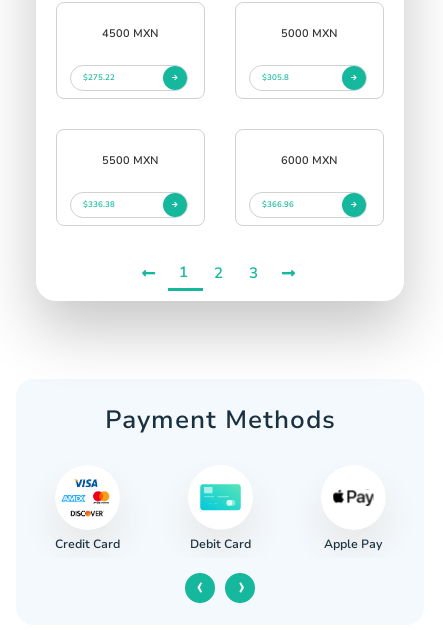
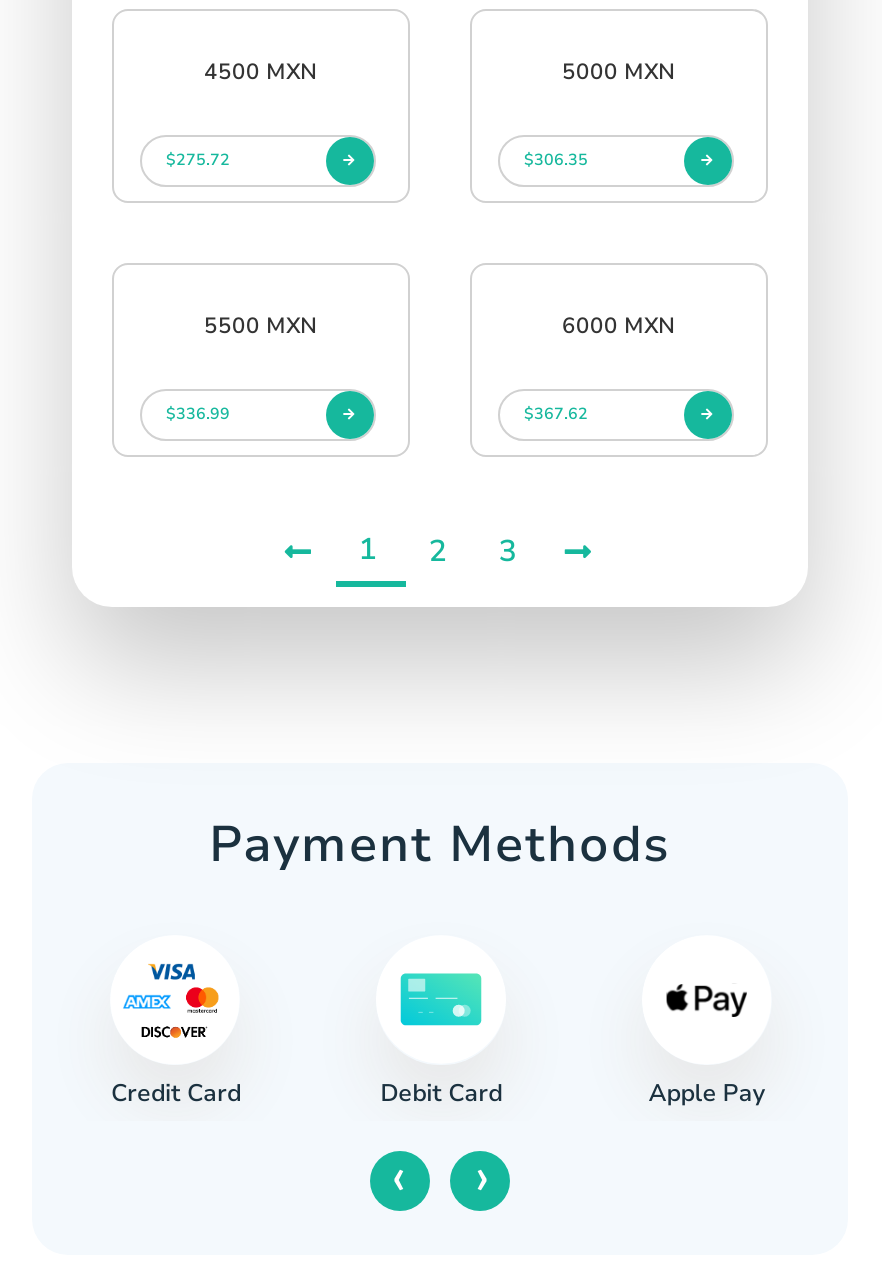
- $275.22
+ $275.72

- $305.8
+ $306.35

- $336.38
+ $336.99

- $366.96
+ $367.62
